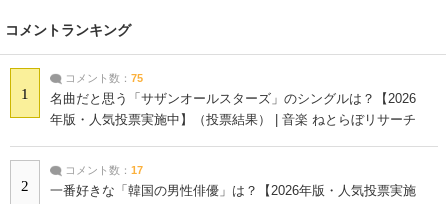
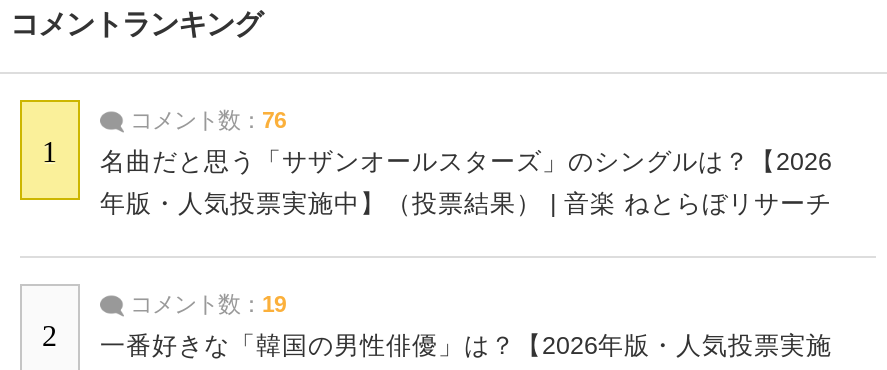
- コメント数：75
+ コメント数：76

- コメント数：17
+ コメント数：19
